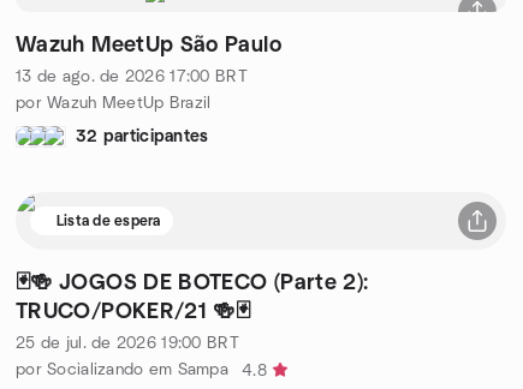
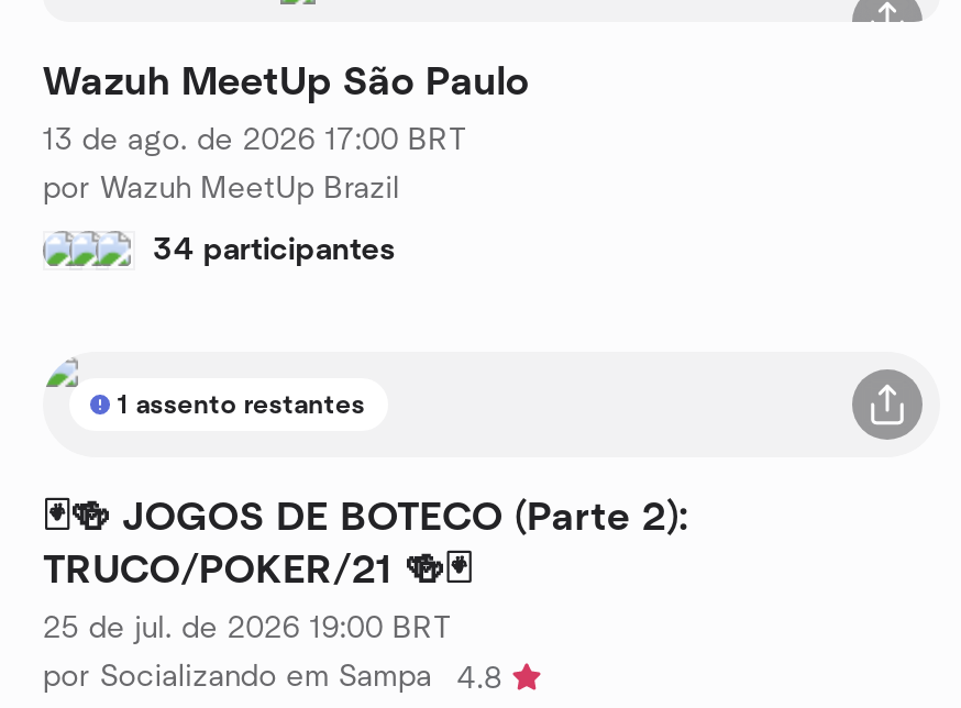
- 32 participantes
+ 34 participantes

- Lista de espera
+ 1 assento restantes
